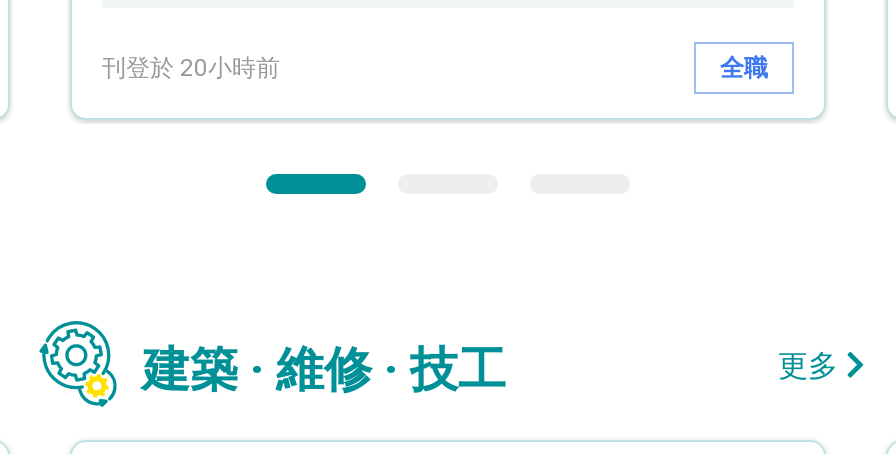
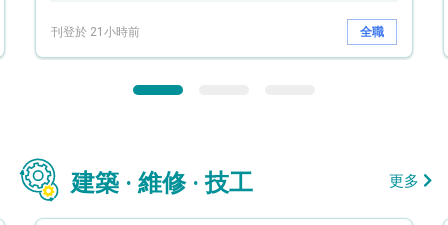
- 刊登於 20小時前
+ 刊登於 21小時前
